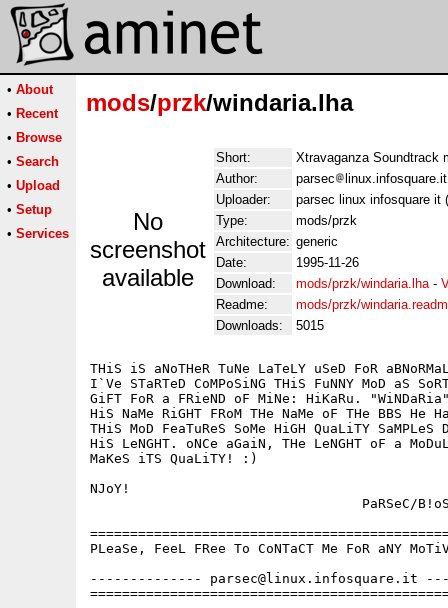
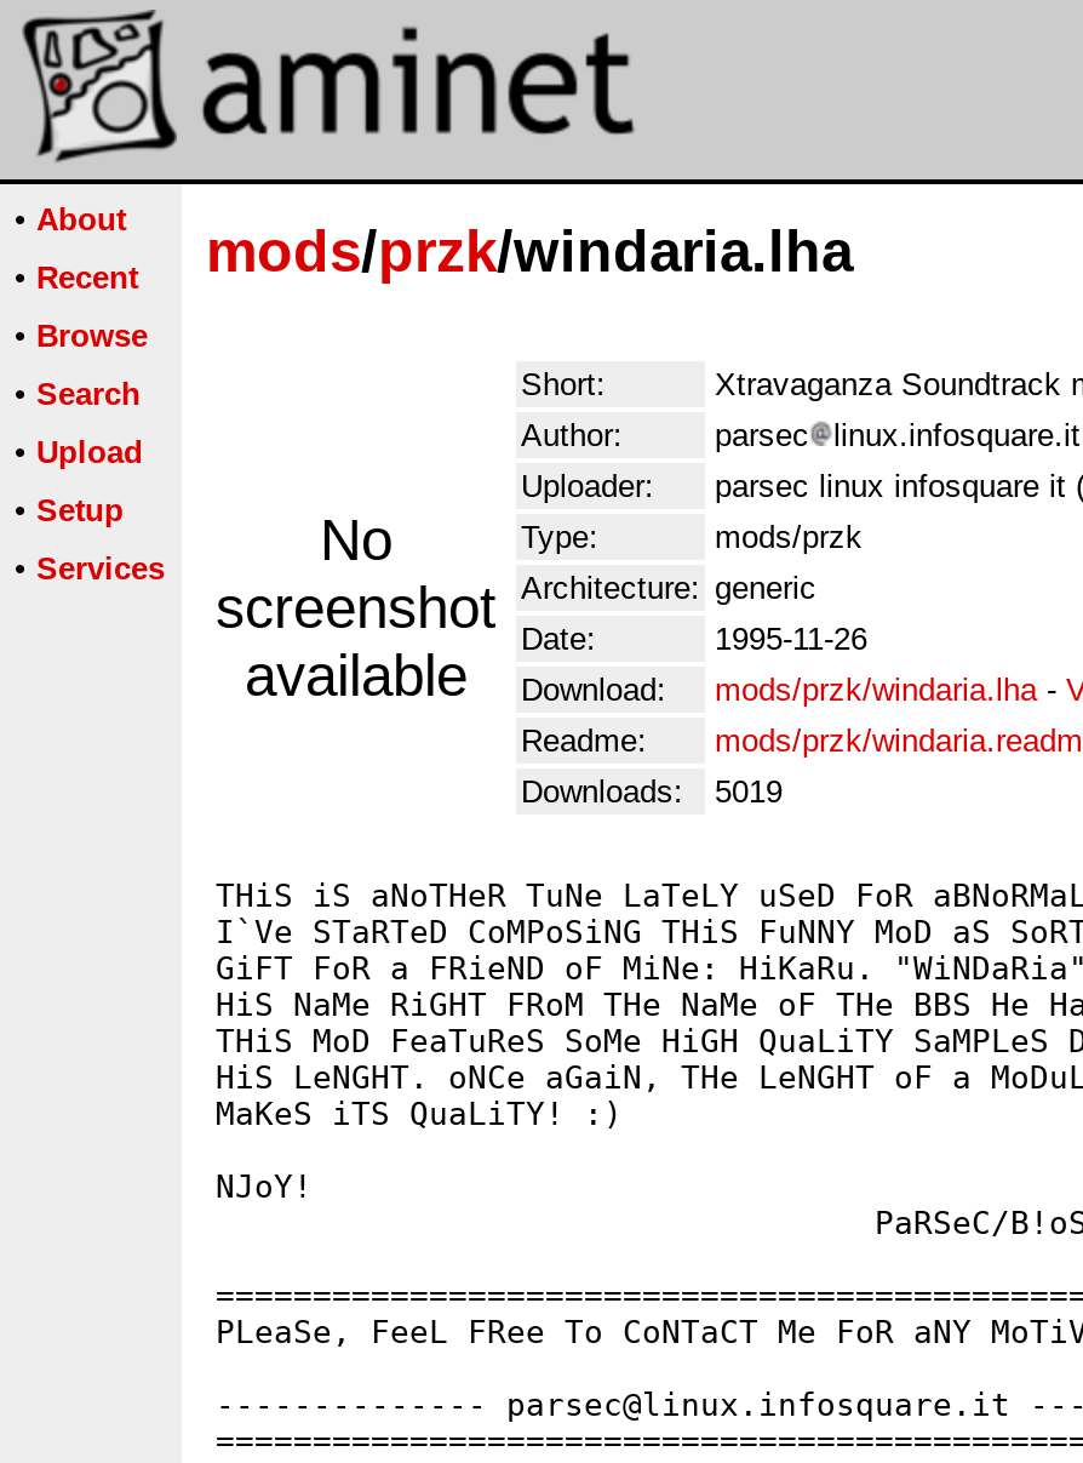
- Downloads: 5015
+ Downloads: 5019
